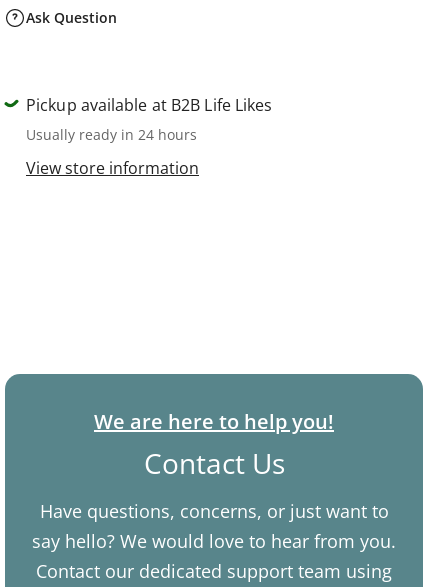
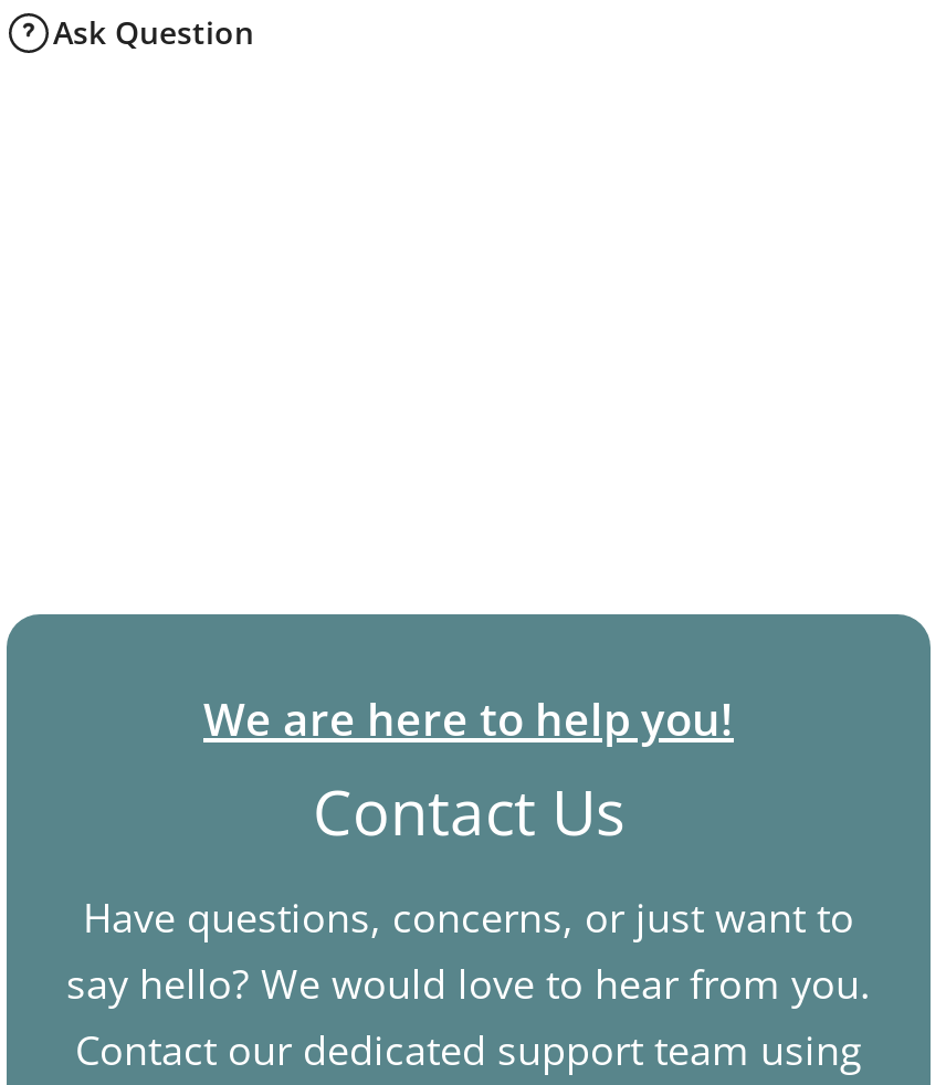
- Pickup available at B2B Life Likes
- Usually ready in 24 hours
- View store information
